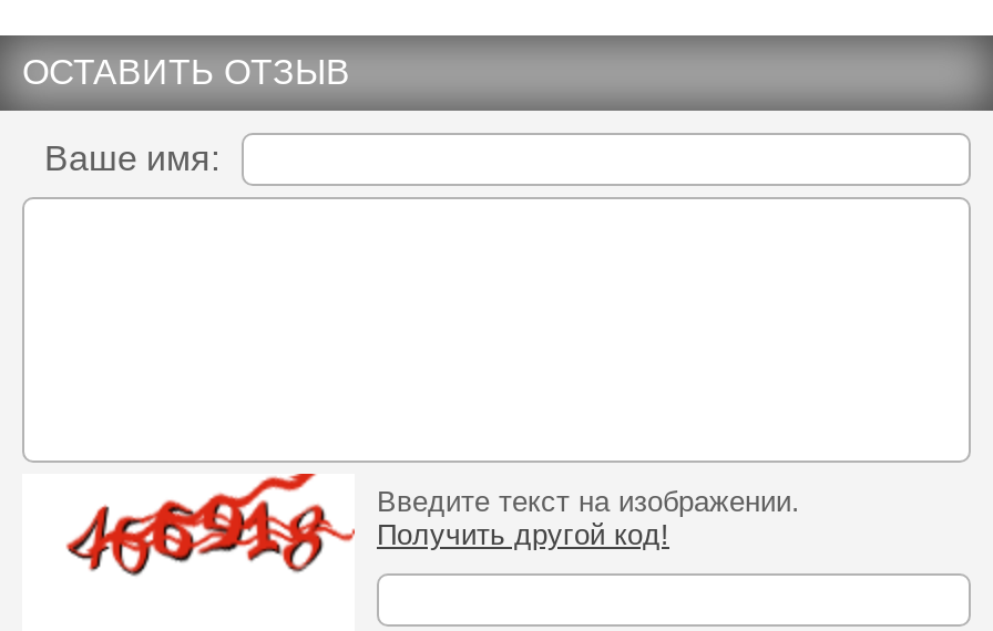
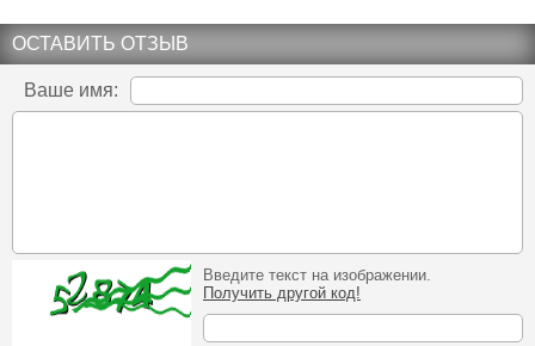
- [image]
+ [image]
